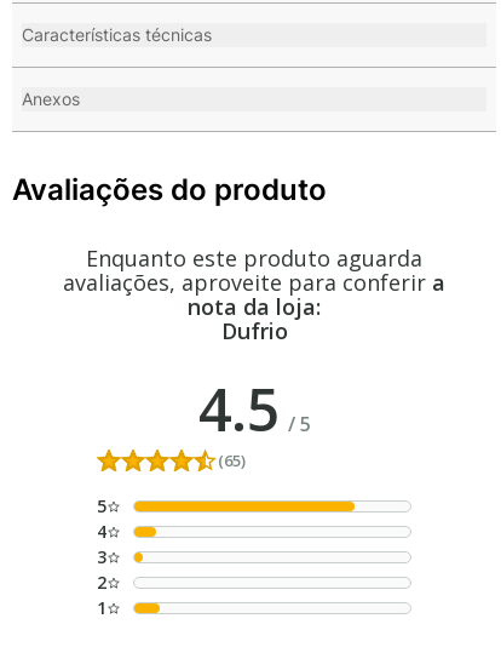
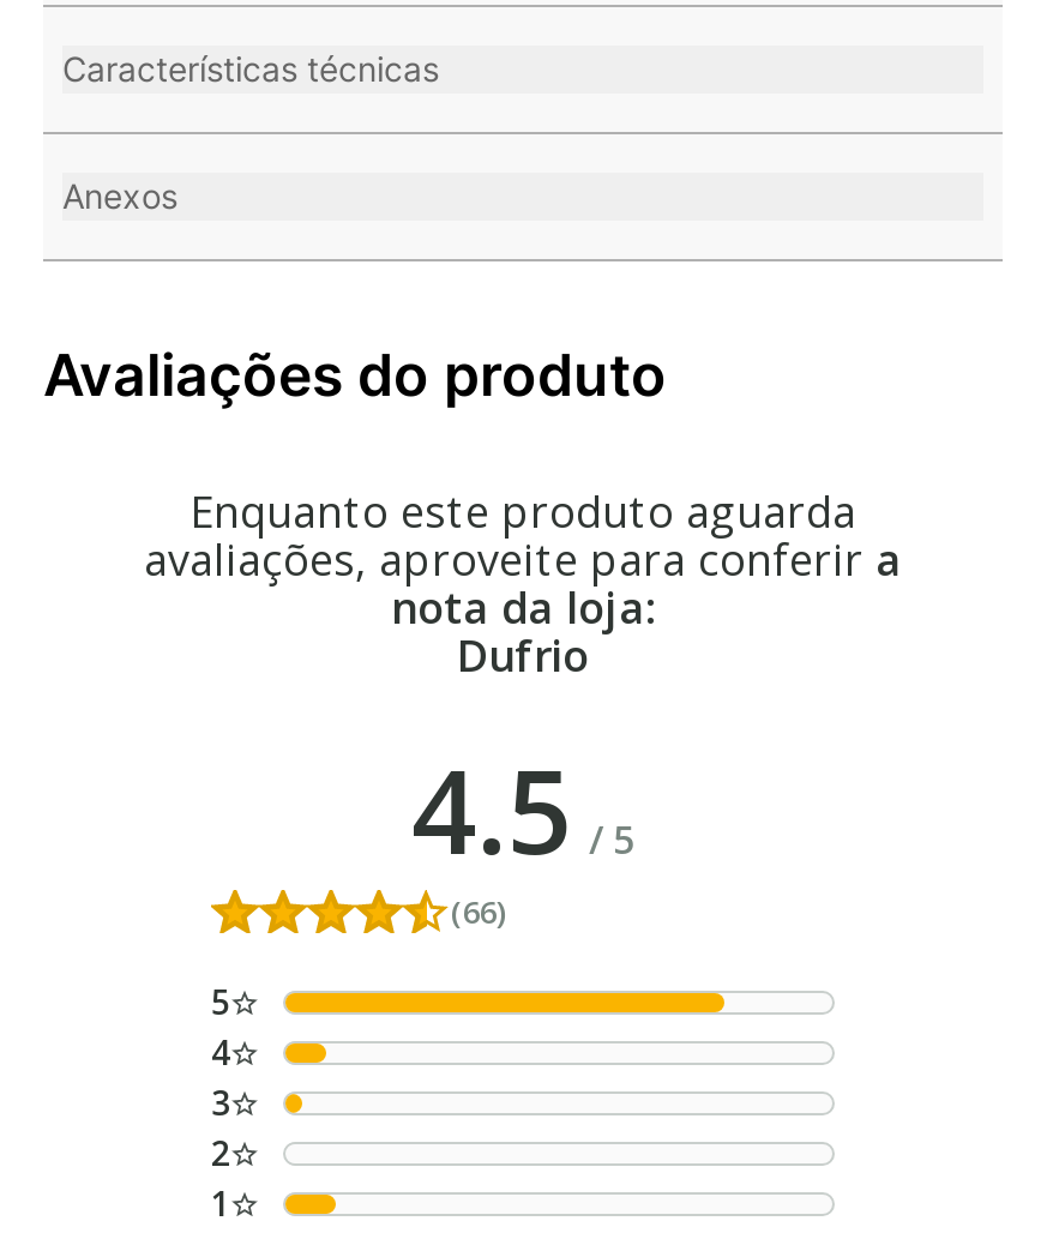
- (65)
+ (66)
